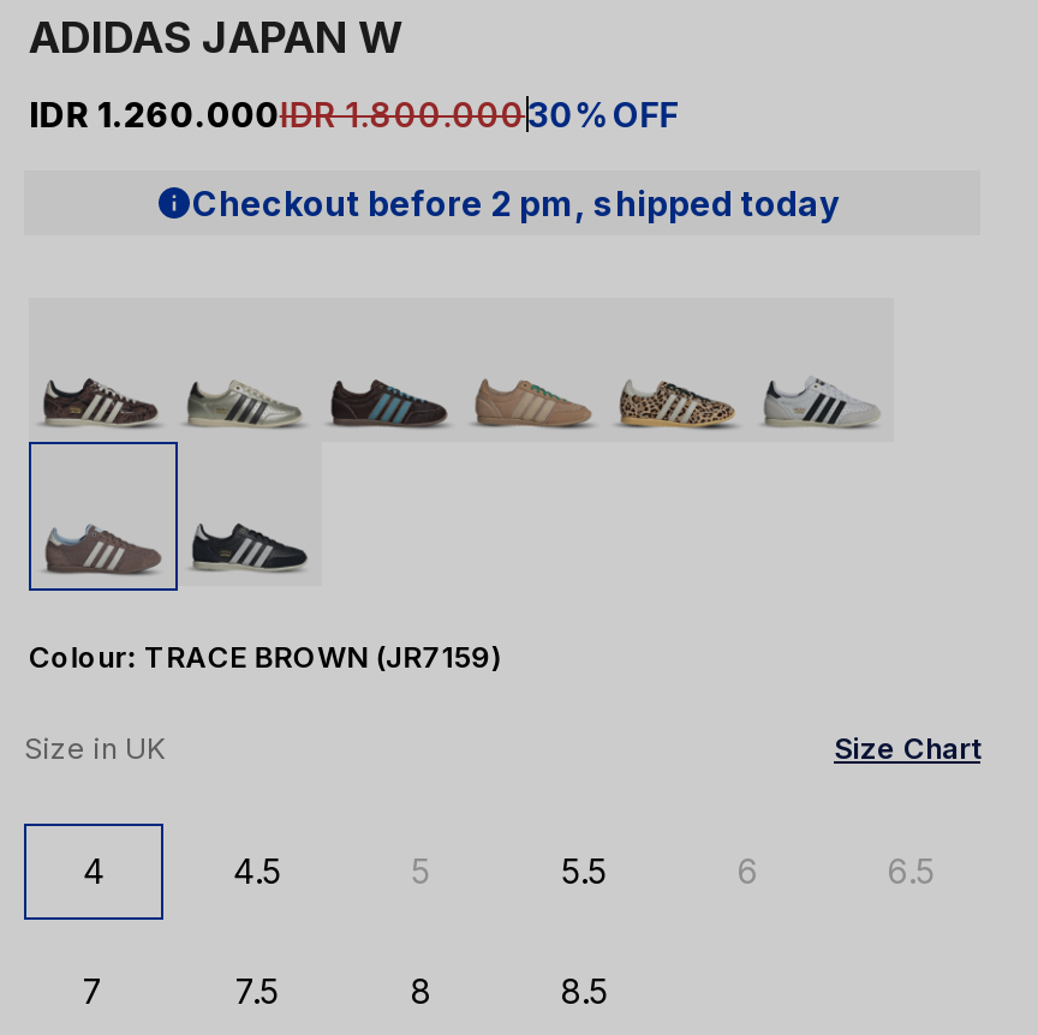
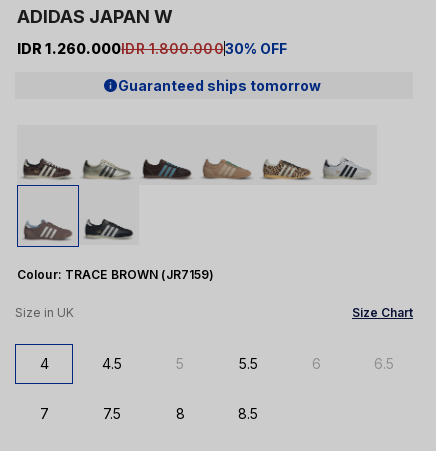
- Checkout before 2 pm, shipped today
+ Guaranteed ships tomorrow
